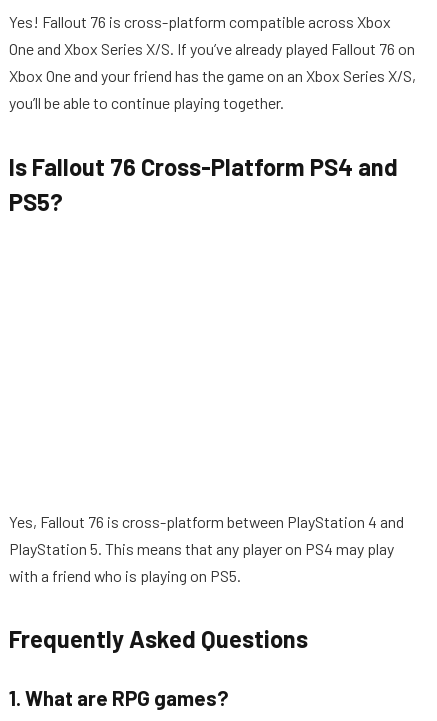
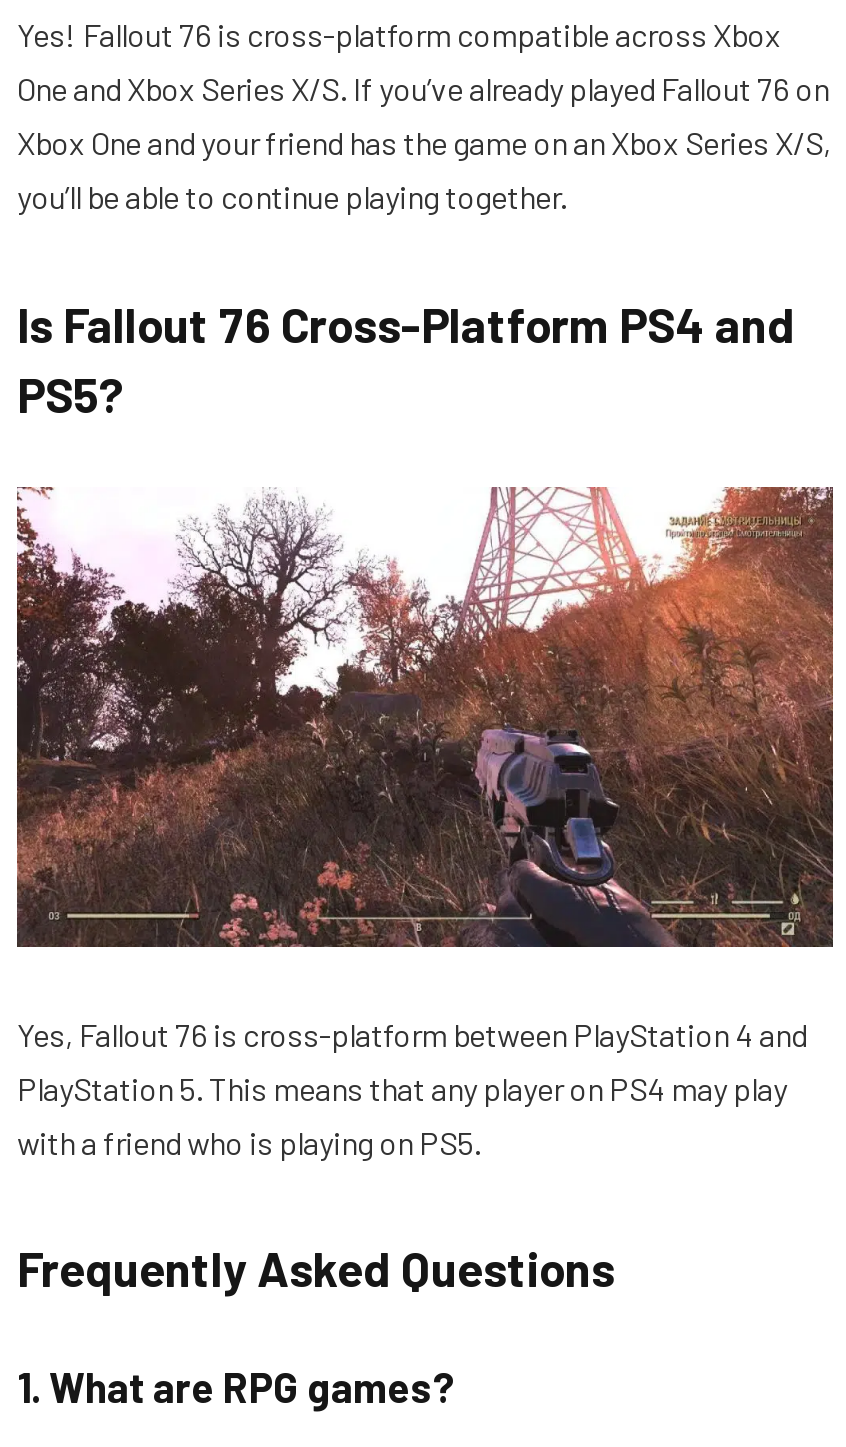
+ [image]
